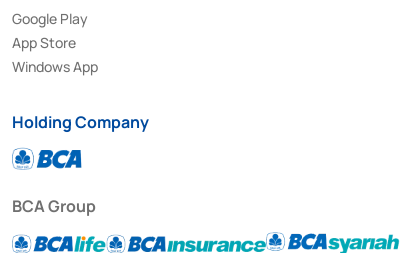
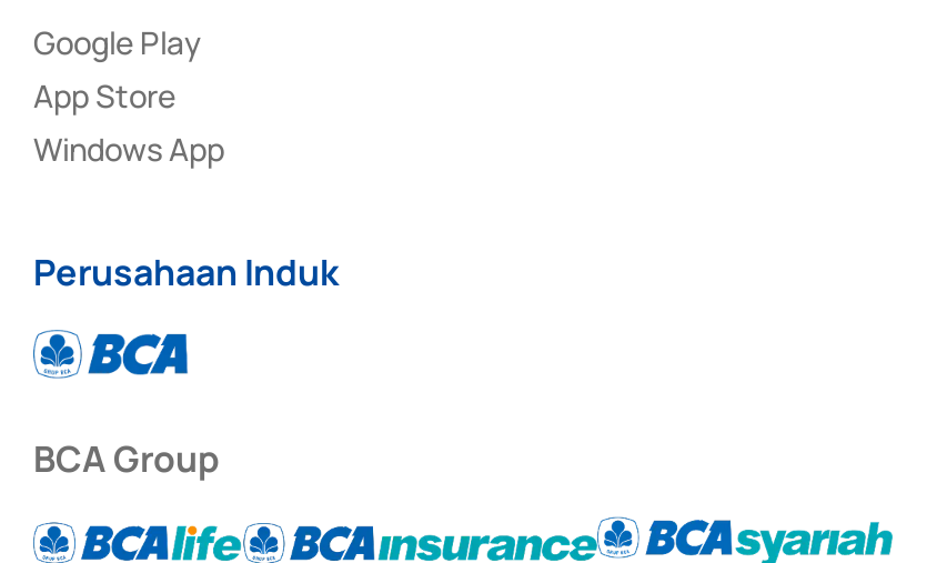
- Holding Company
+ Perusahaan Induk
